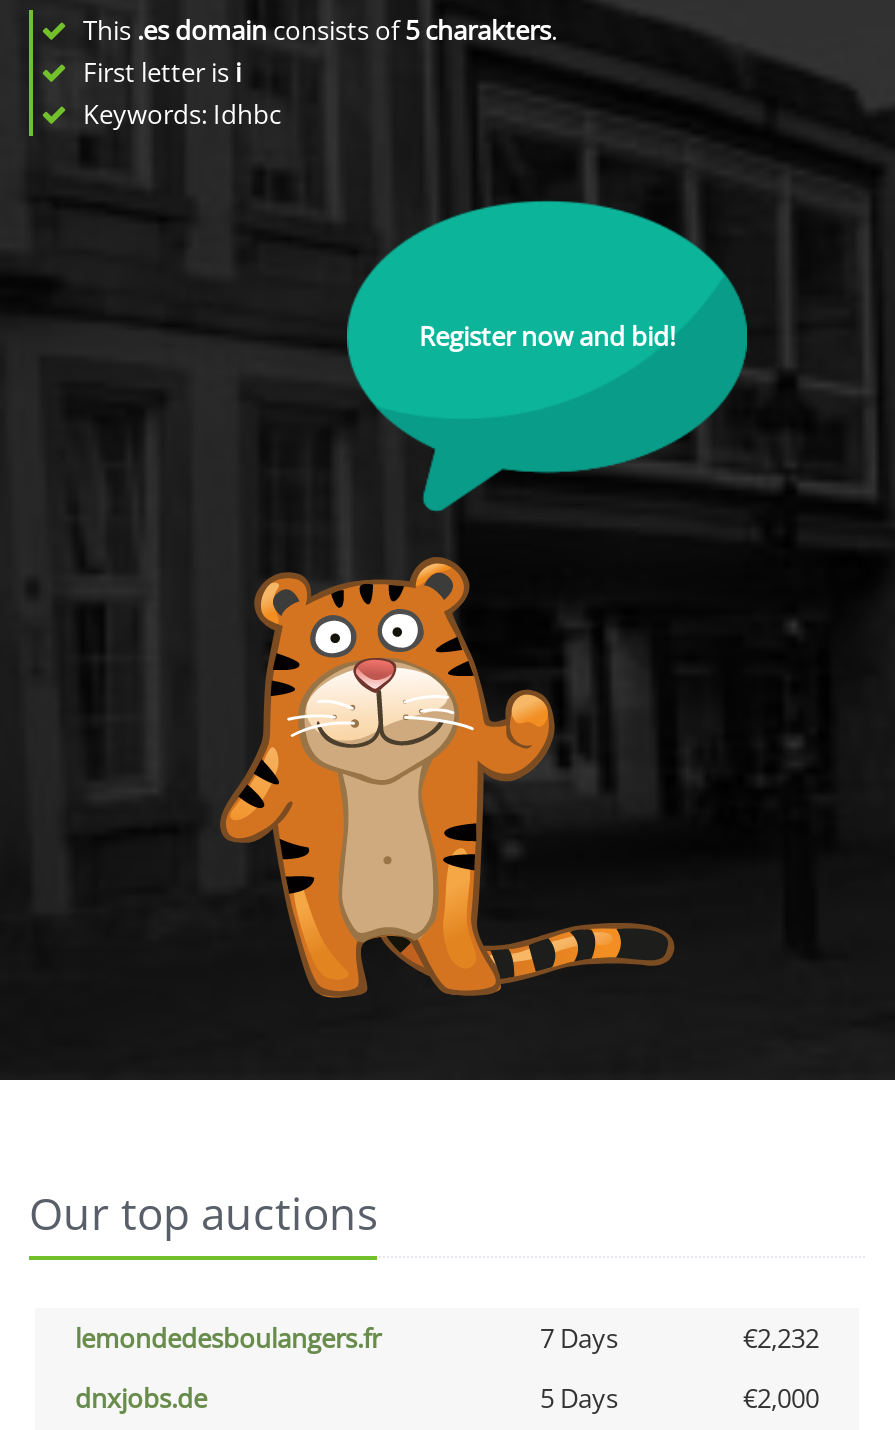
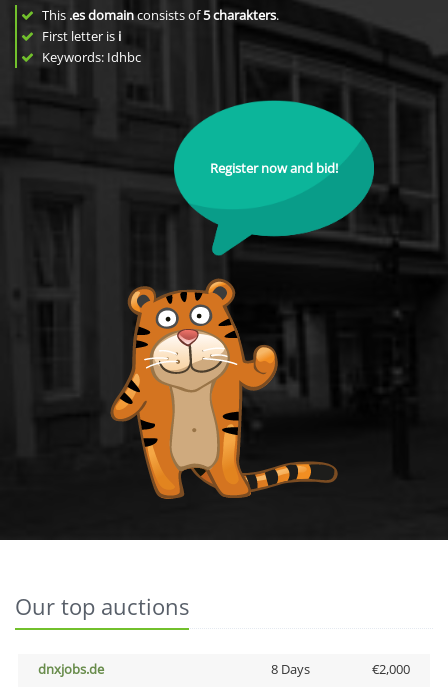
- lemondedesboulangers.fr
- 7 Days
- €2,232

- 5 Days
+ 8 Days
